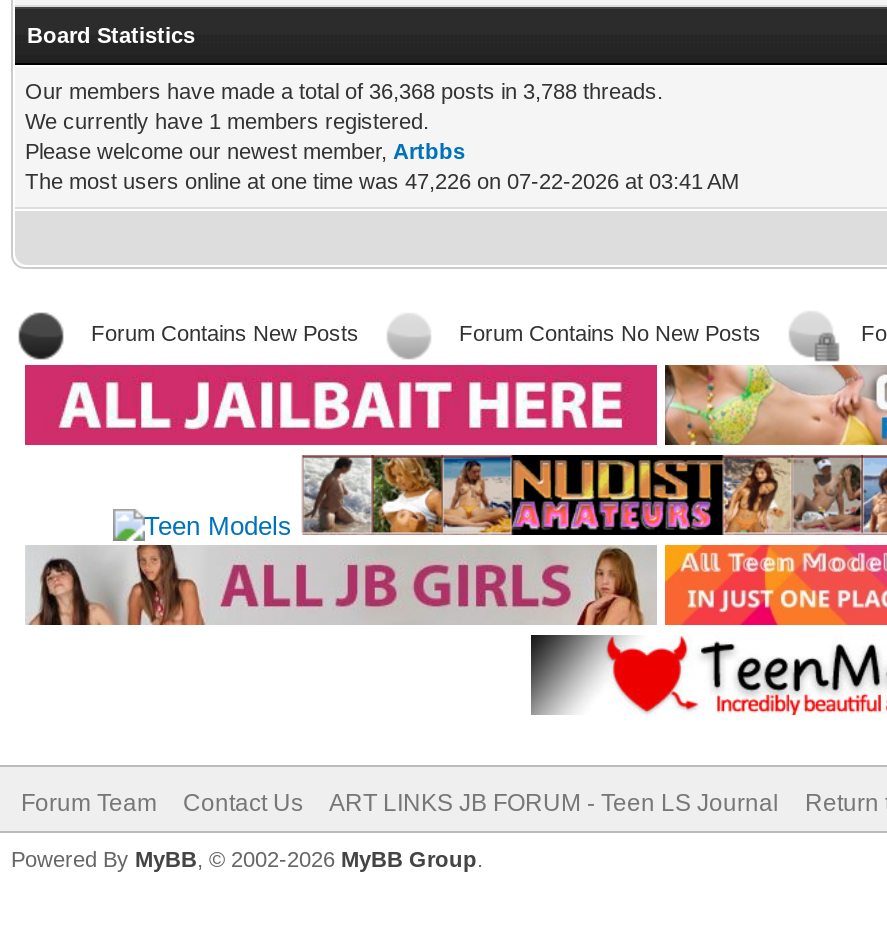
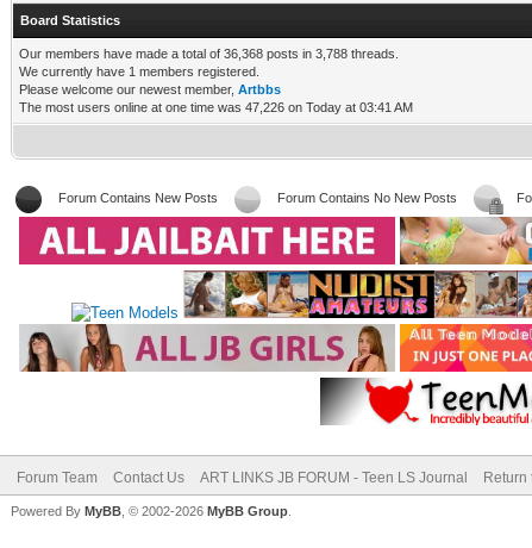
- The most users online at one time was 47,226 on 07-22-2026 at 03:41 AM
+ The most users online at one time was 47,226 on Today at 03:41 AM
